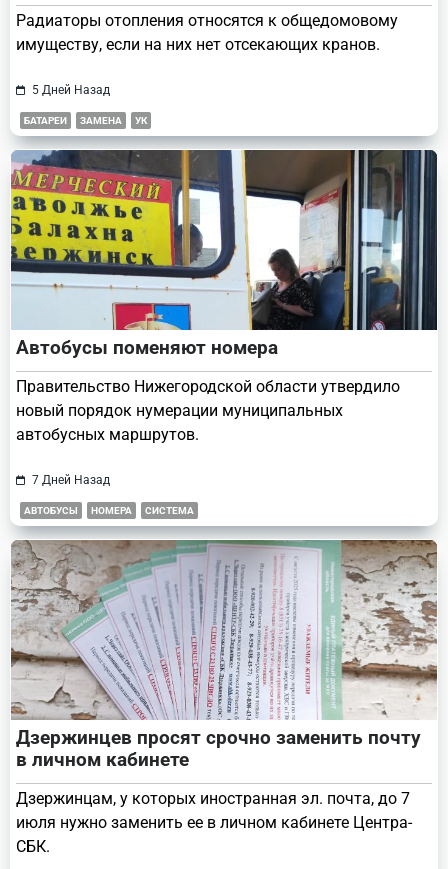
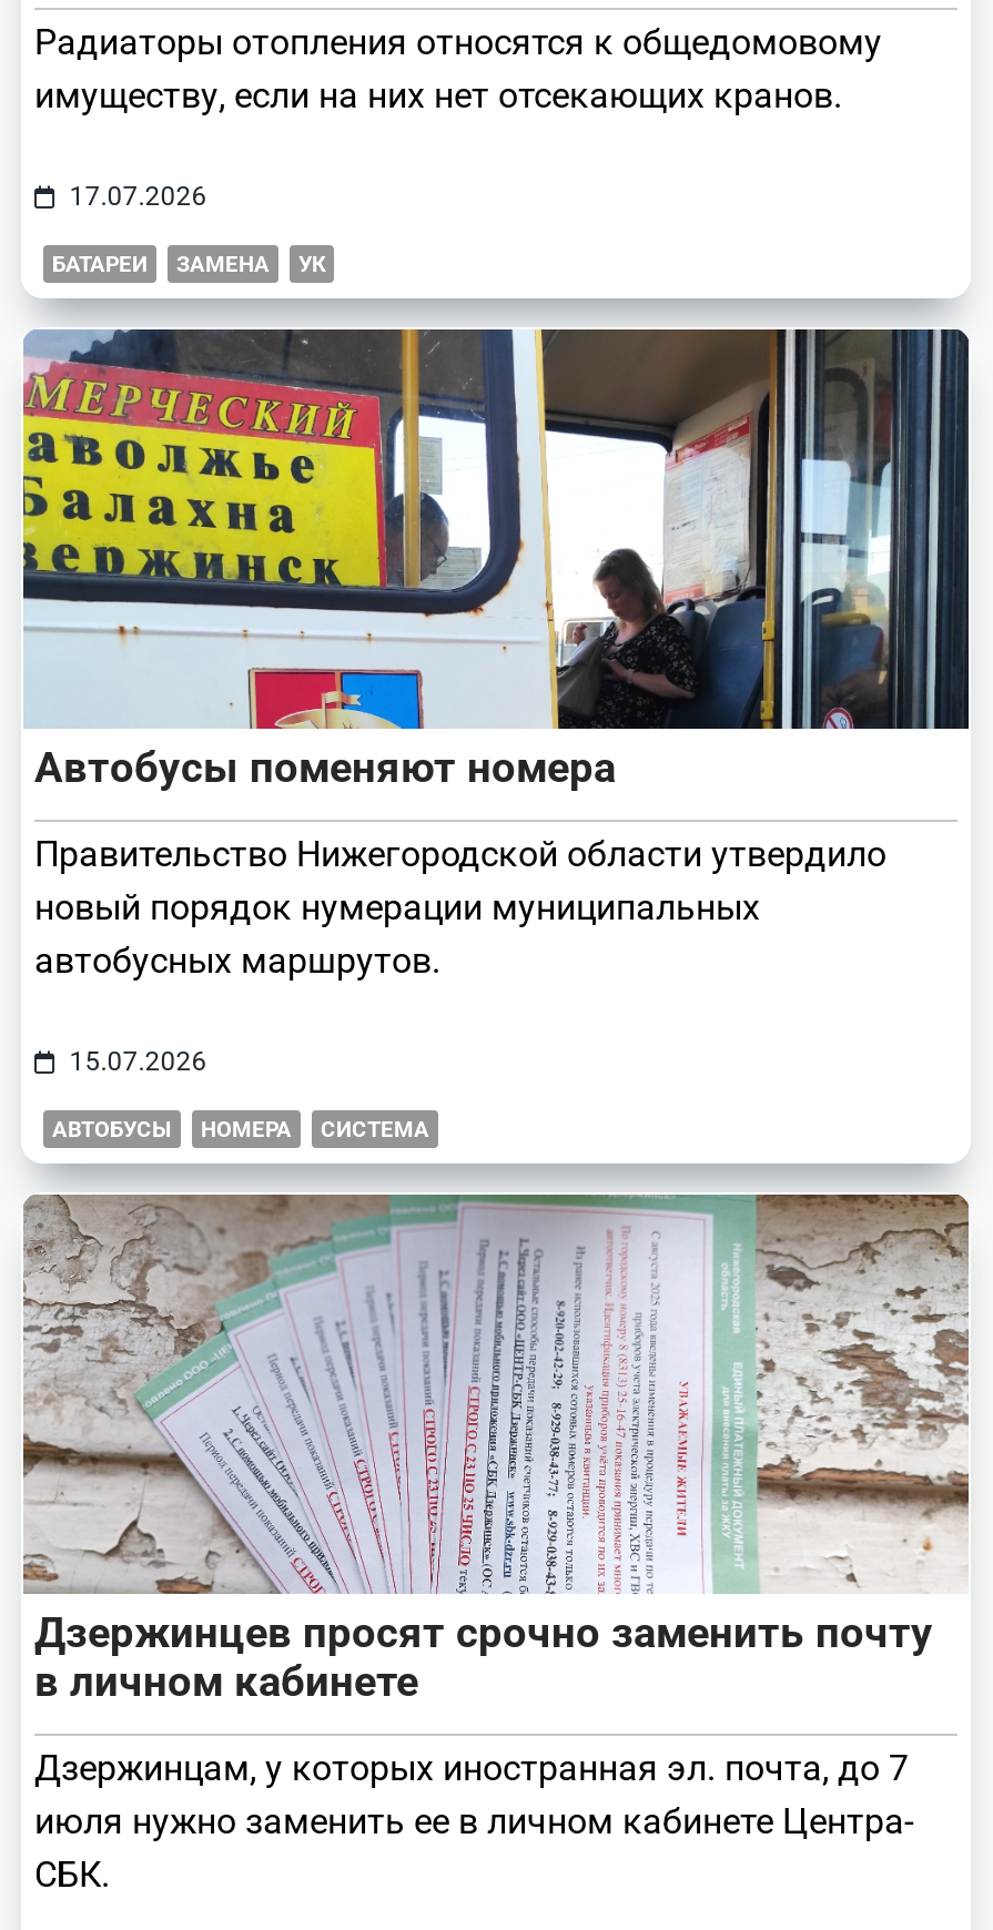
- 5 Дней Назад
+ 17.07.2026

- 7 Дней Назад
+ 15.07.2026
